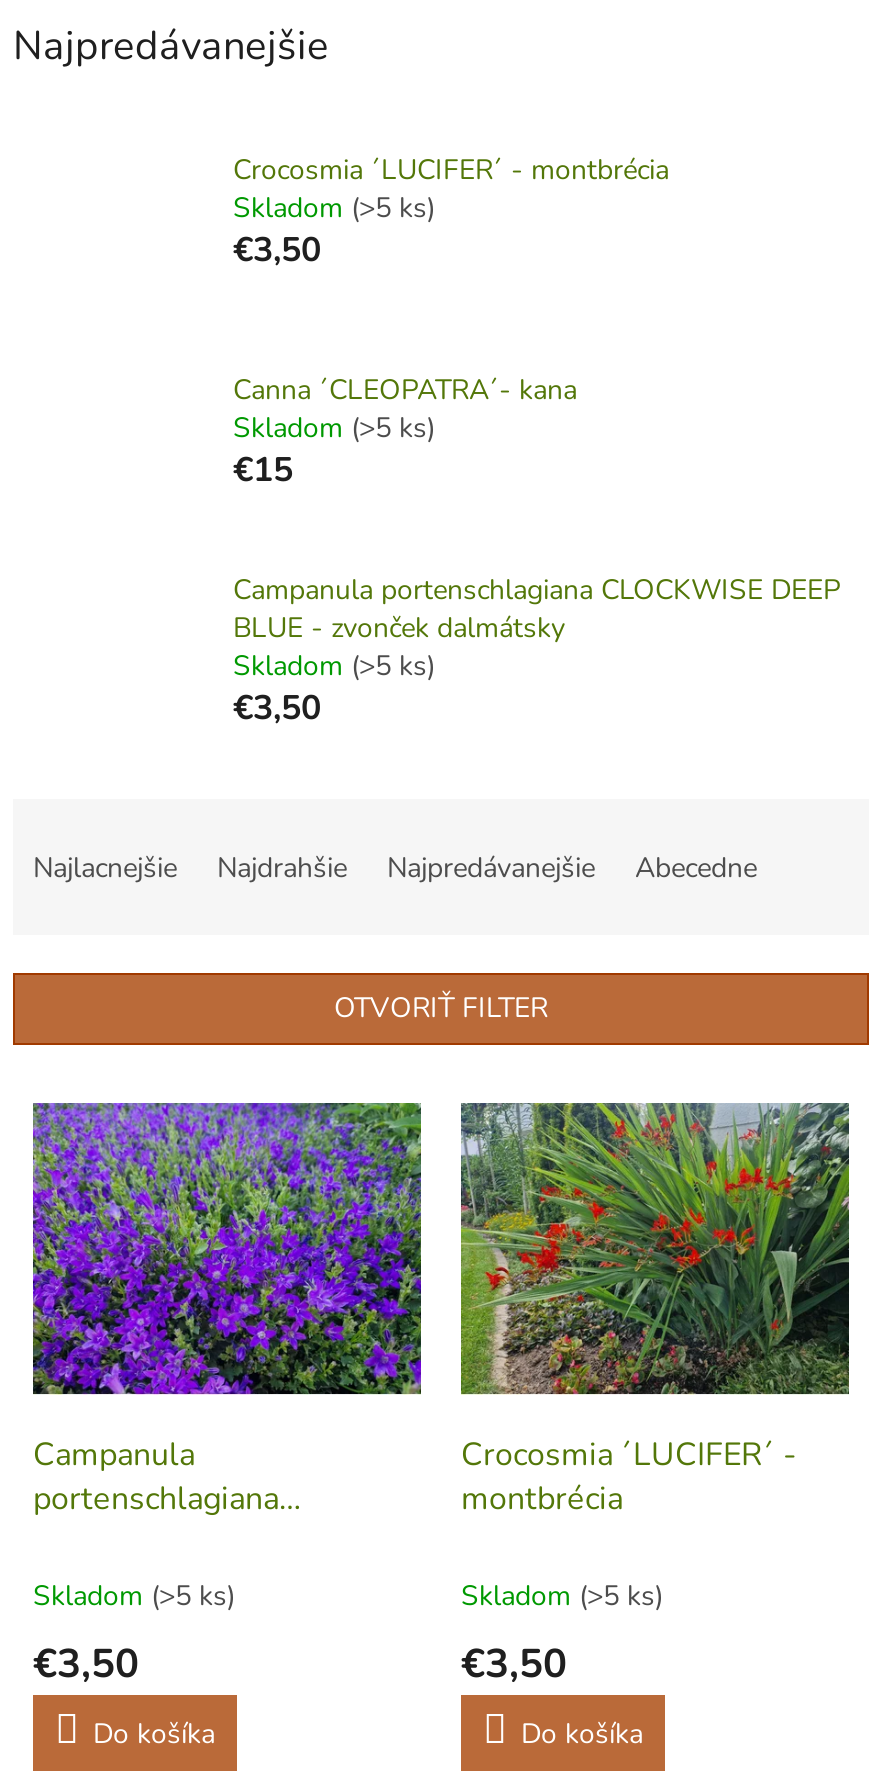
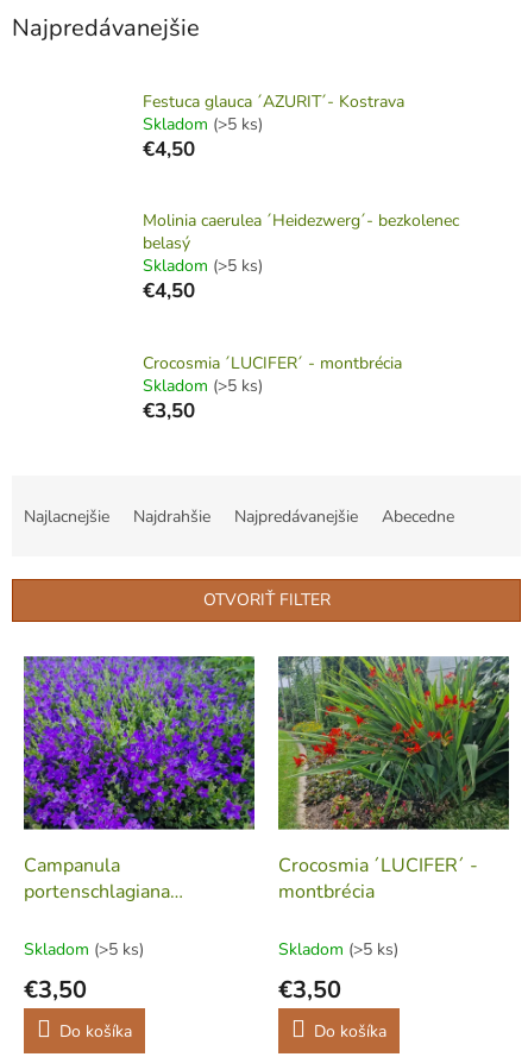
+ Festuca glauca ´AZURIT´- Kostrava

moved down: Crocosmia ´LUCIFER´ - montbrécia

- €3,50
+ €4,50

- Canna ´CLEOPATRA´- kana
+ Molinia caerulea ´Heidezwerg´- bezkolenec
+ belasý

- €15
+ €4,50

- Campanula portenschlagiana CLOCKWISE DEEP
- BLUE - zvonček dalmátsky
